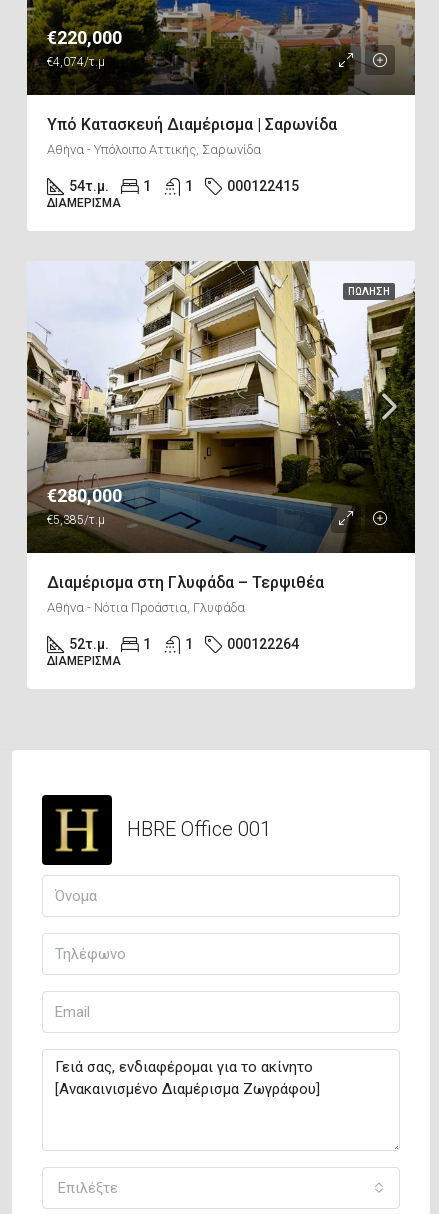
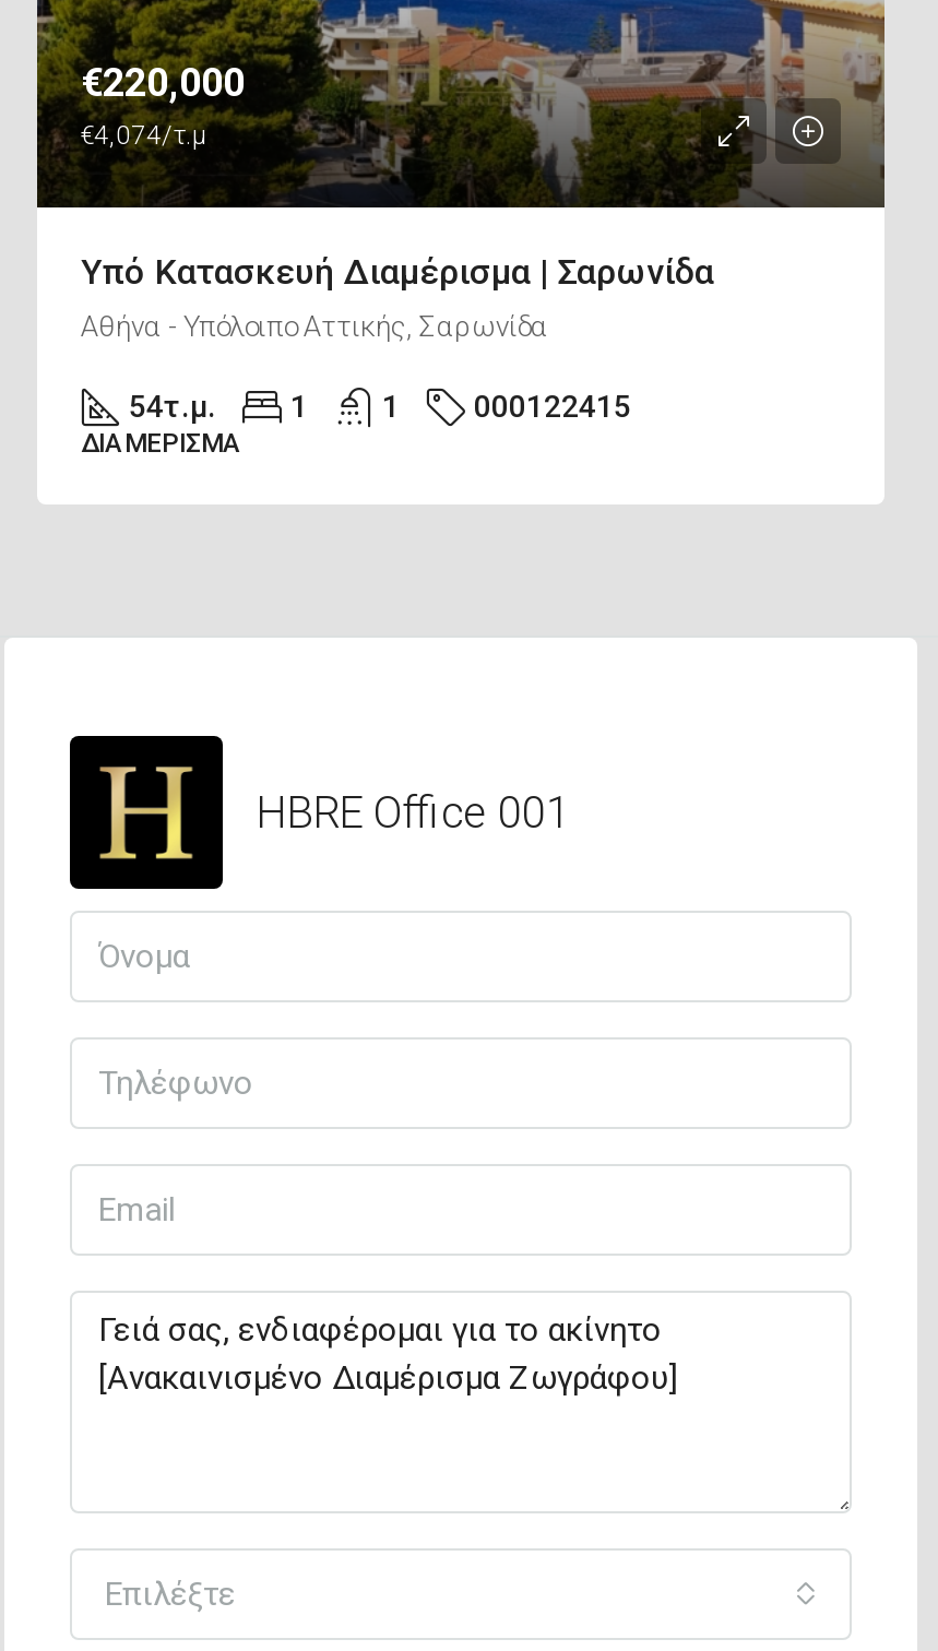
- [image]
- ΠΏΛΗΣΗ

- €280,000
- €5,385/τ.μ
- Διαμέρισμα στη Γλυφάδα – Τερψιθέα
- Αθήνα - Νότια Προάστια, Γλυφάδα
- 52τ.μ.
- 1
- 1
- 000122264
- ΔΙΑΜΈΡΙΣΜΑ
